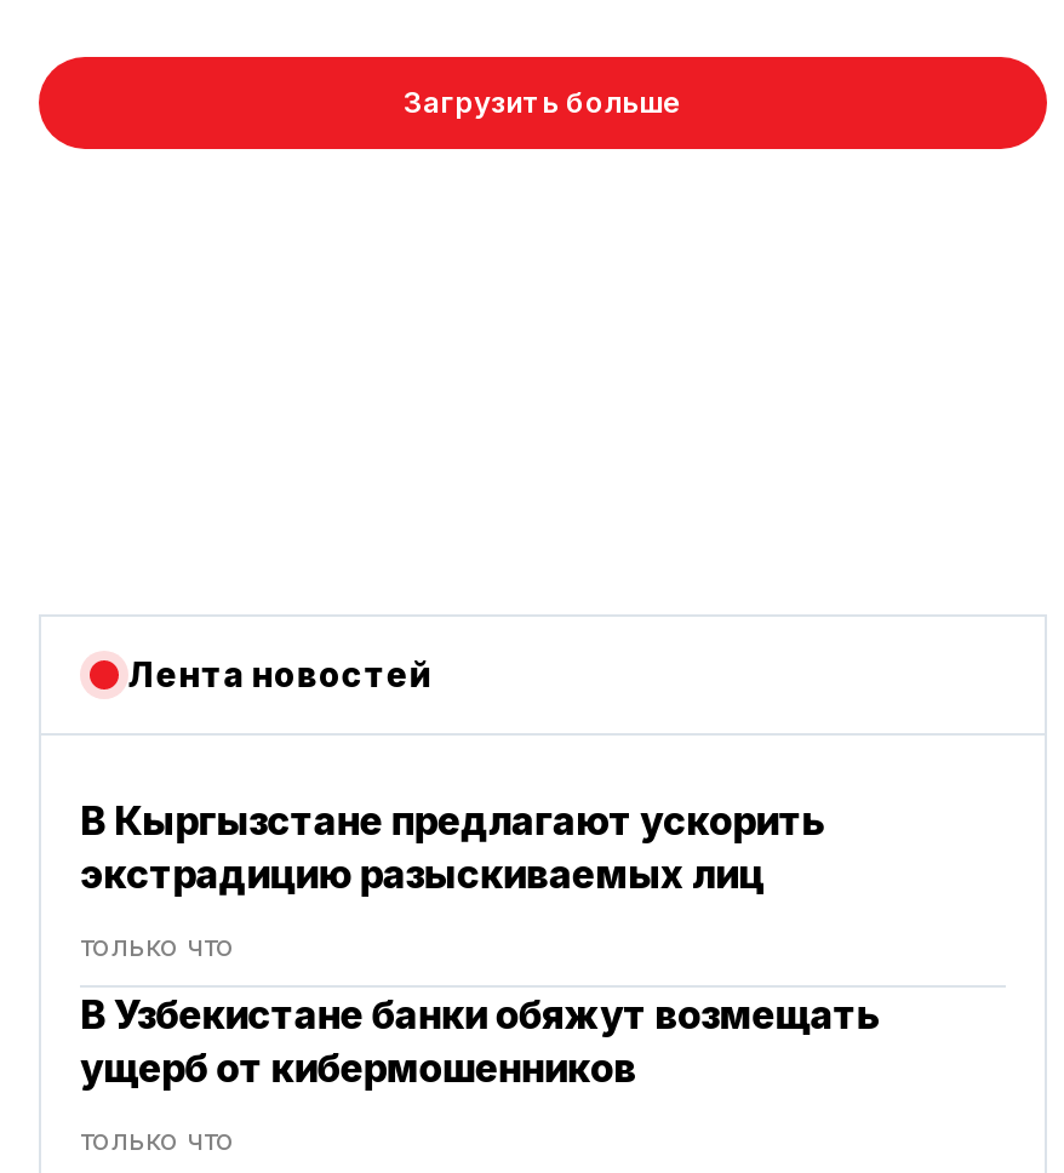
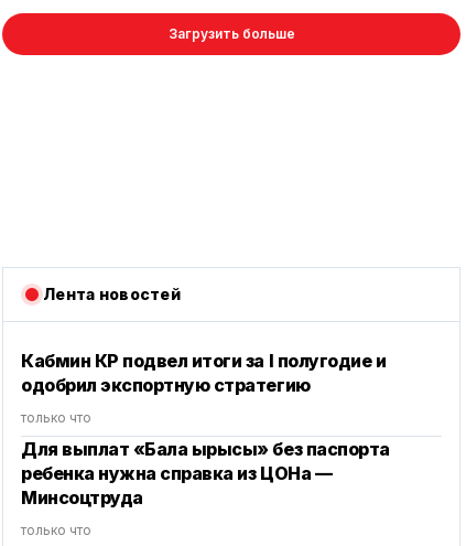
- В Кыргызстане предлагают ускорить
- экстрадицию разыскиваемых лиц
+ Кабмин КР подвел итоги за I полугодие и
+ одобрил экспортную стратегию

- В Узбекистане банки обяжут возмещать
- ущерб от кибермошенников
+ Для выплат «Бала ырысы» без паспорта
+ ребенка нужна справка из ЦОНа —
+ Минсоцтруда
